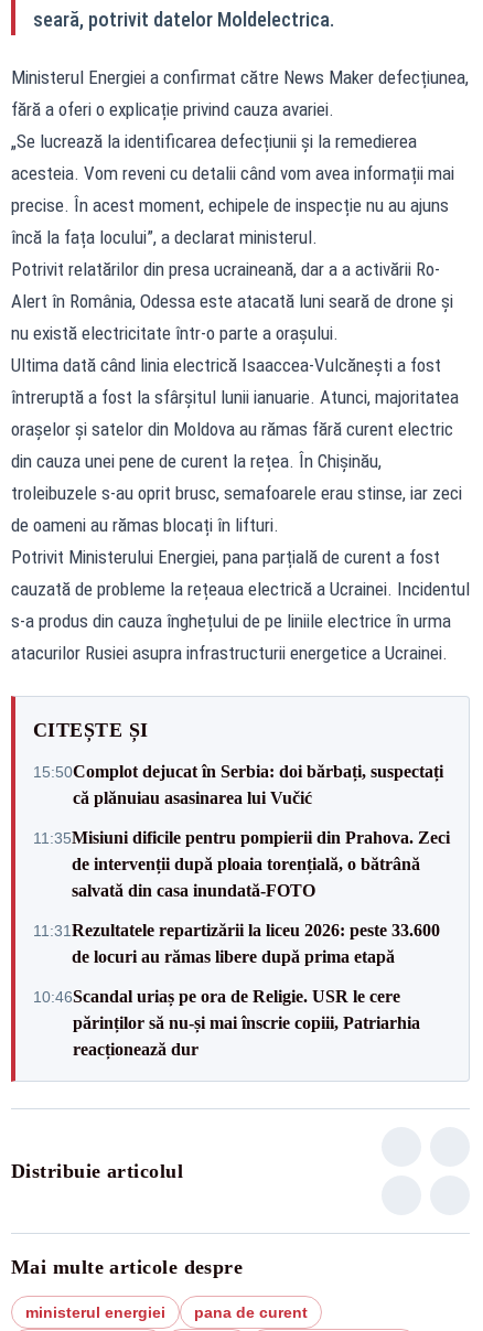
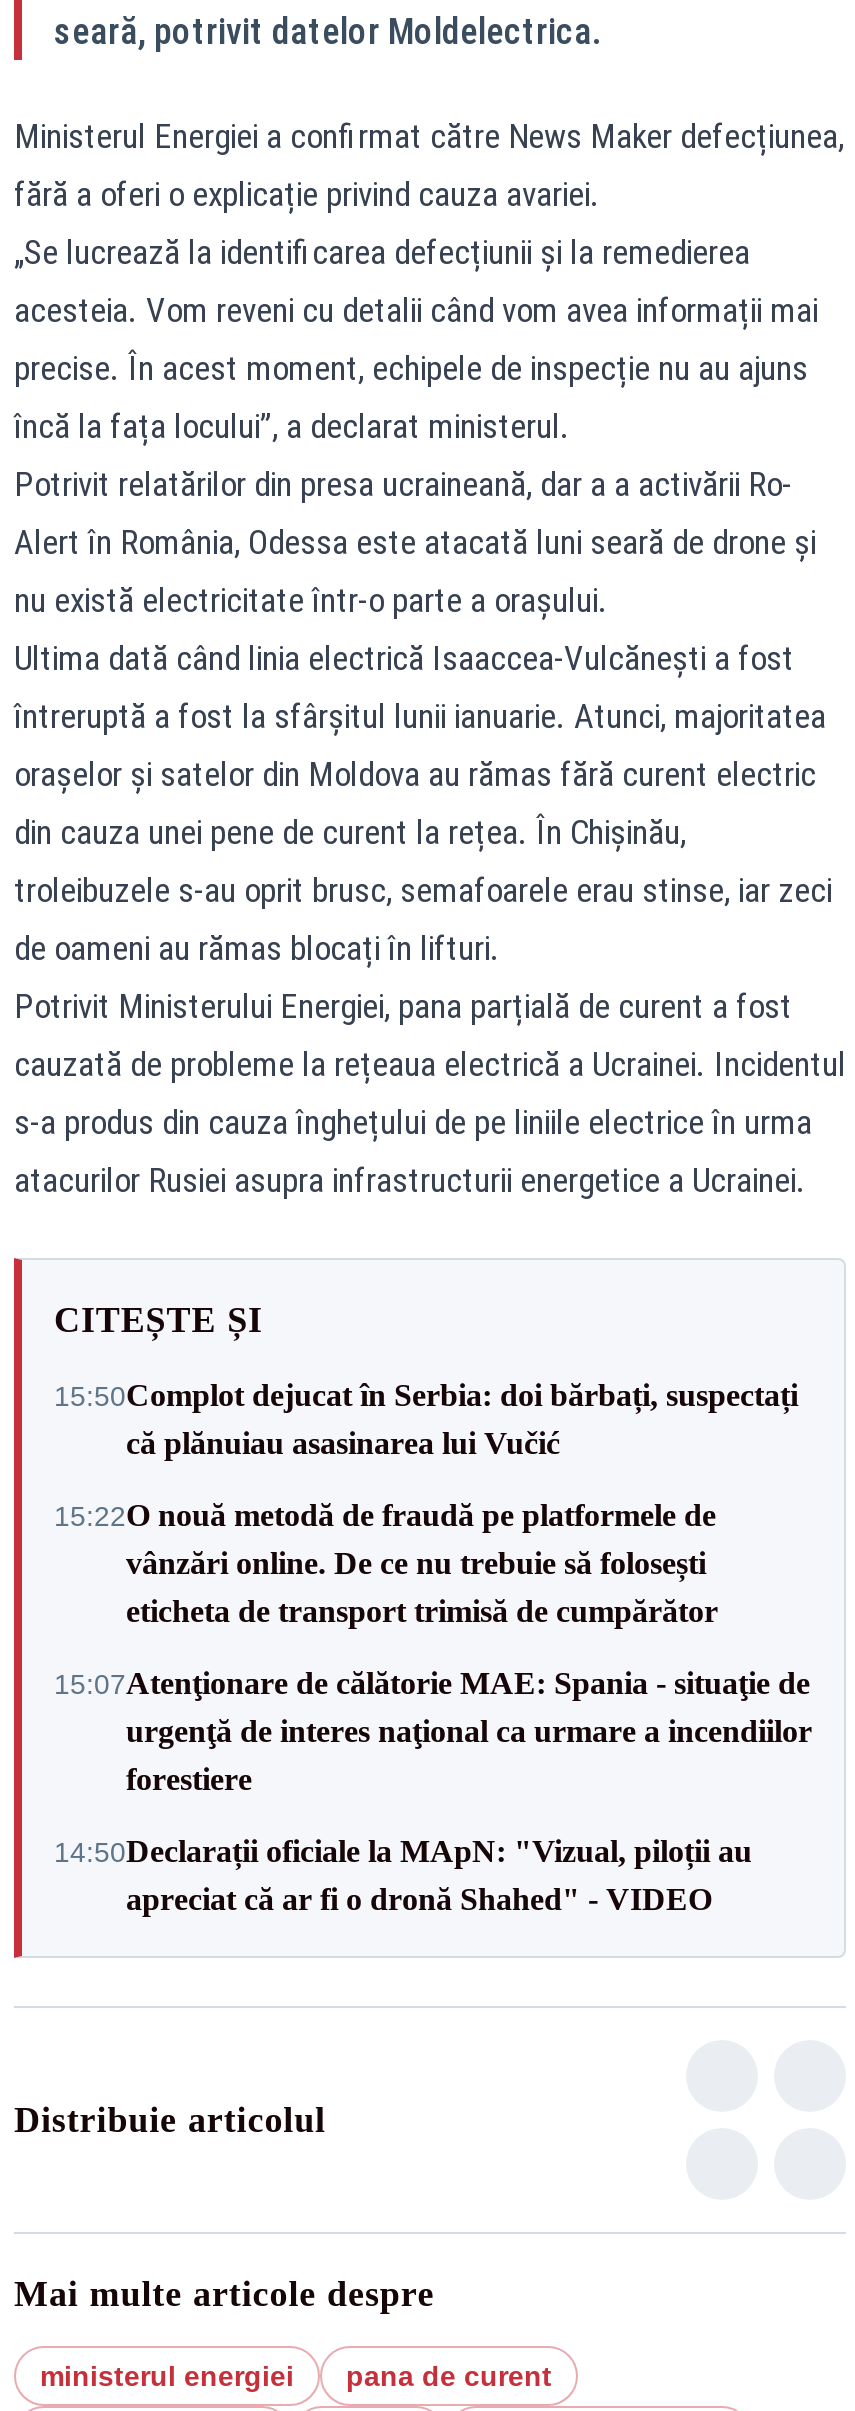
- 11:35Misiuni dificile pentru pompierii din Prahova. Zeci
- de intervenții după ploaia torențială, o bătrână
- salvată din casa inundată-FOTO
+ 15:22O nouă metodă de fraudă pe platformele de
+ vânzări online. De ce nu trebuie să folosești
+ eticheta de transport trimisă de cumpărător

- 11:31 Rezultatele repartizării la liceu 2026: peste 33.600
- de locuri au rămas libere după prima etapă
+ 15:07Atenţionare de călătorie MAE: Spania - situaţie de
+ urgenţă de interes naţional ca urmare a incendiilor
+ forestiere

- 10:46Scandal uriaș pe ora de Religie. USR le cere
- părinților să nu-și mai înscrie copiii, Patriarhia
- reacționează dur
+ 14:50Declarații oficiale la MApN: "Vizual, piloții au
+ apreciat că ar fi o dronă Shahed" - VIDEO
